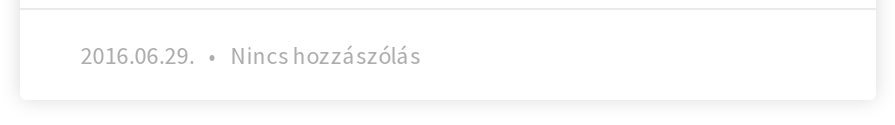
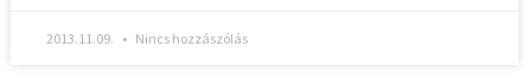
- 2016.06.29. Nincs hozzászólás
+ 2013.11.09. Nincs hozzászólás
